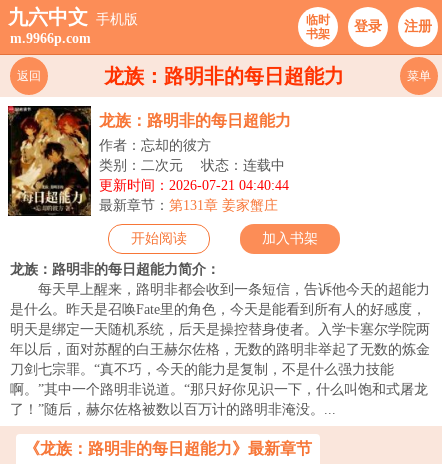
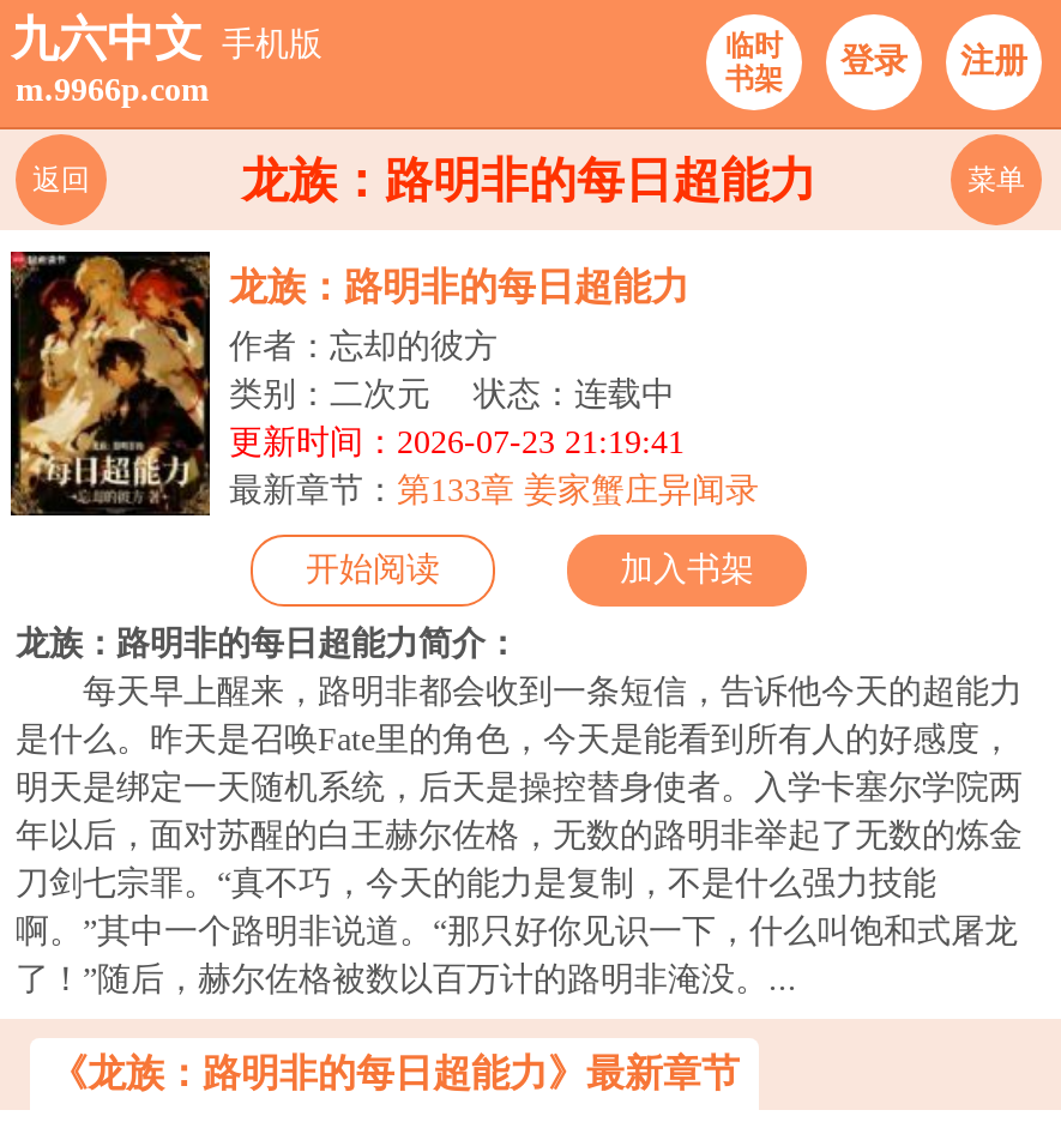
- 更新时间：2026-07-21 04:40:44
- 最新章节：第131章 姜家蟹庄
+ 更新时间：2026-07-23 21:19:41
+ 最新章节：第133章 姜家蟹庄异闻录
